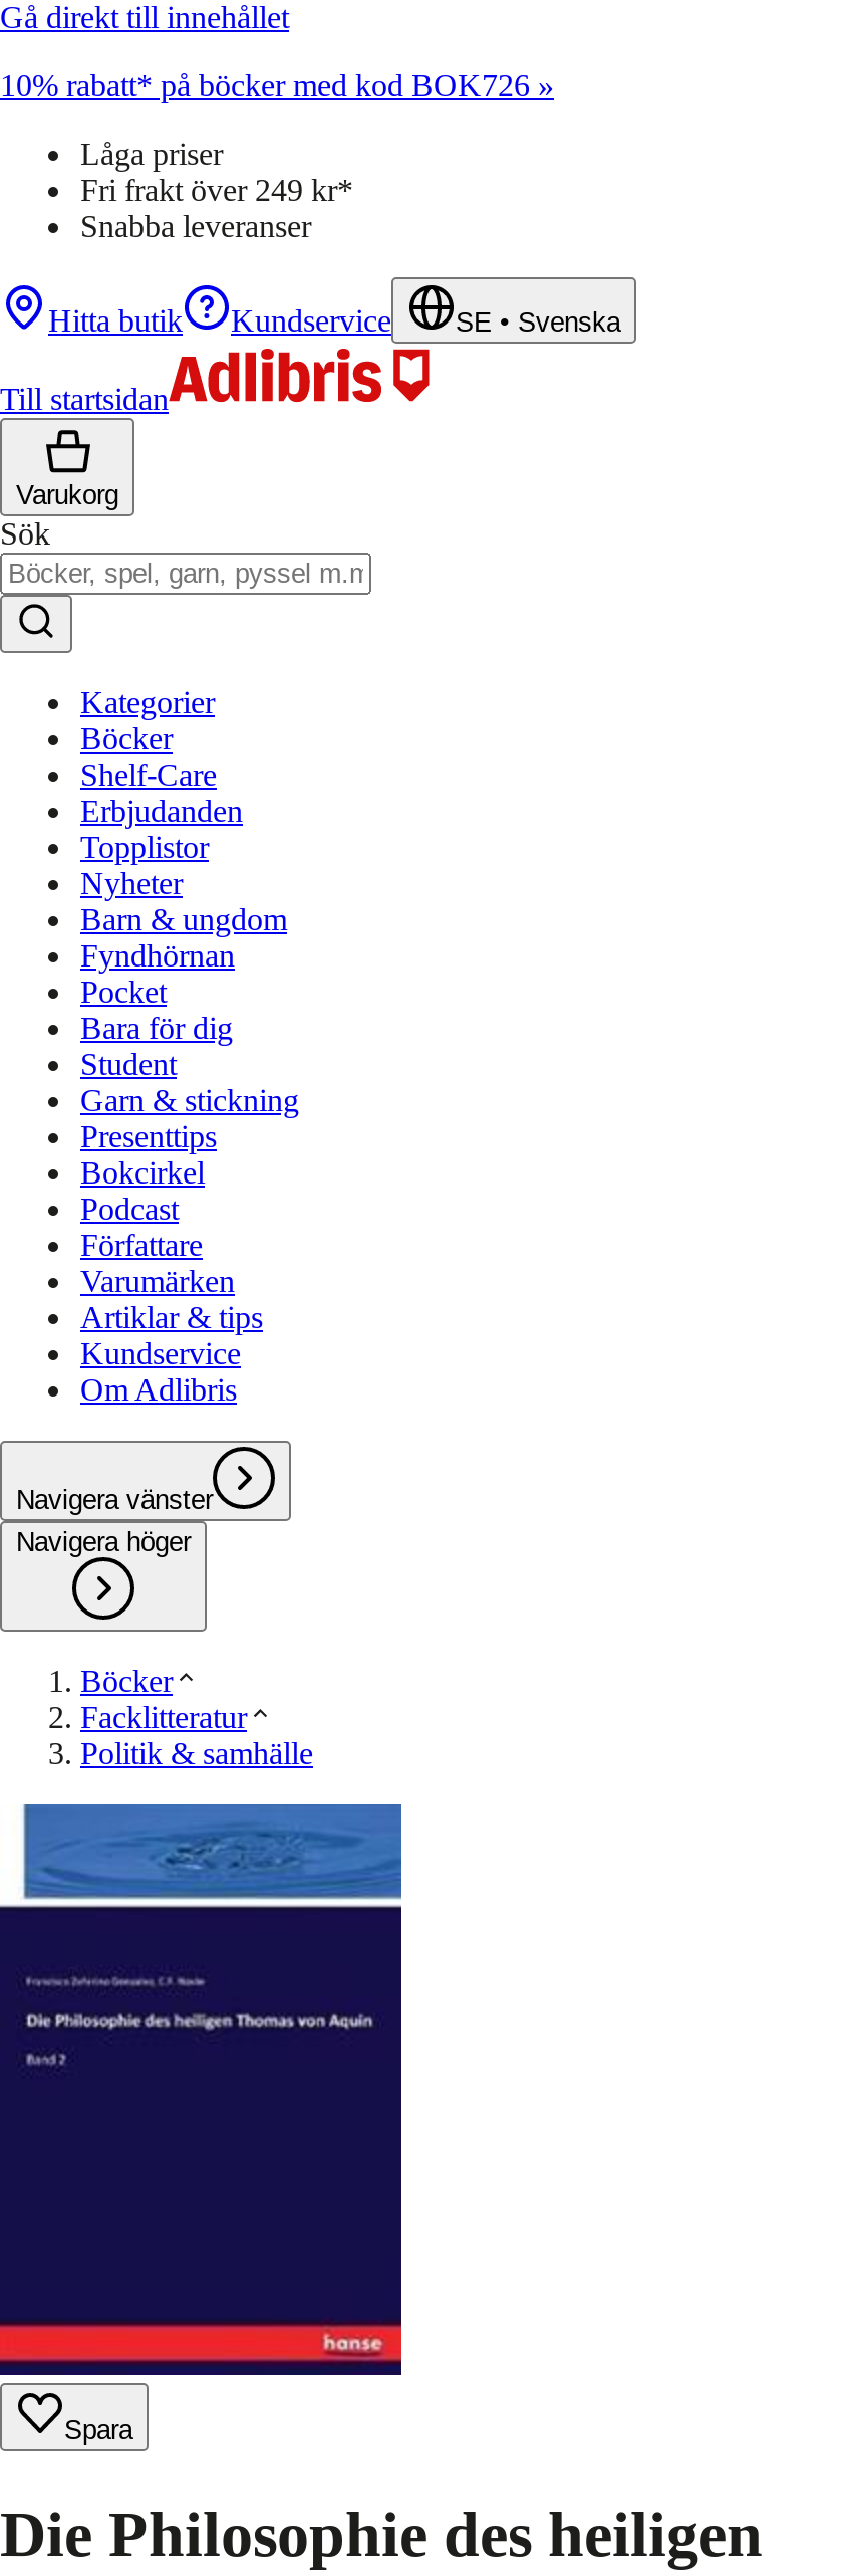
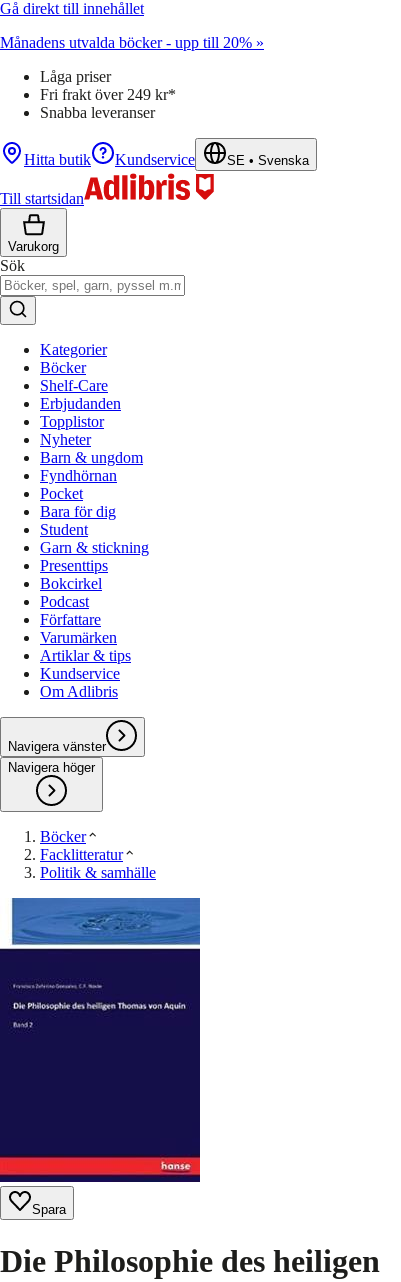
- 10% rabatt* på böcker med kod BOK726 »
+ Månadens utvalda böcker - upp till 20% »
